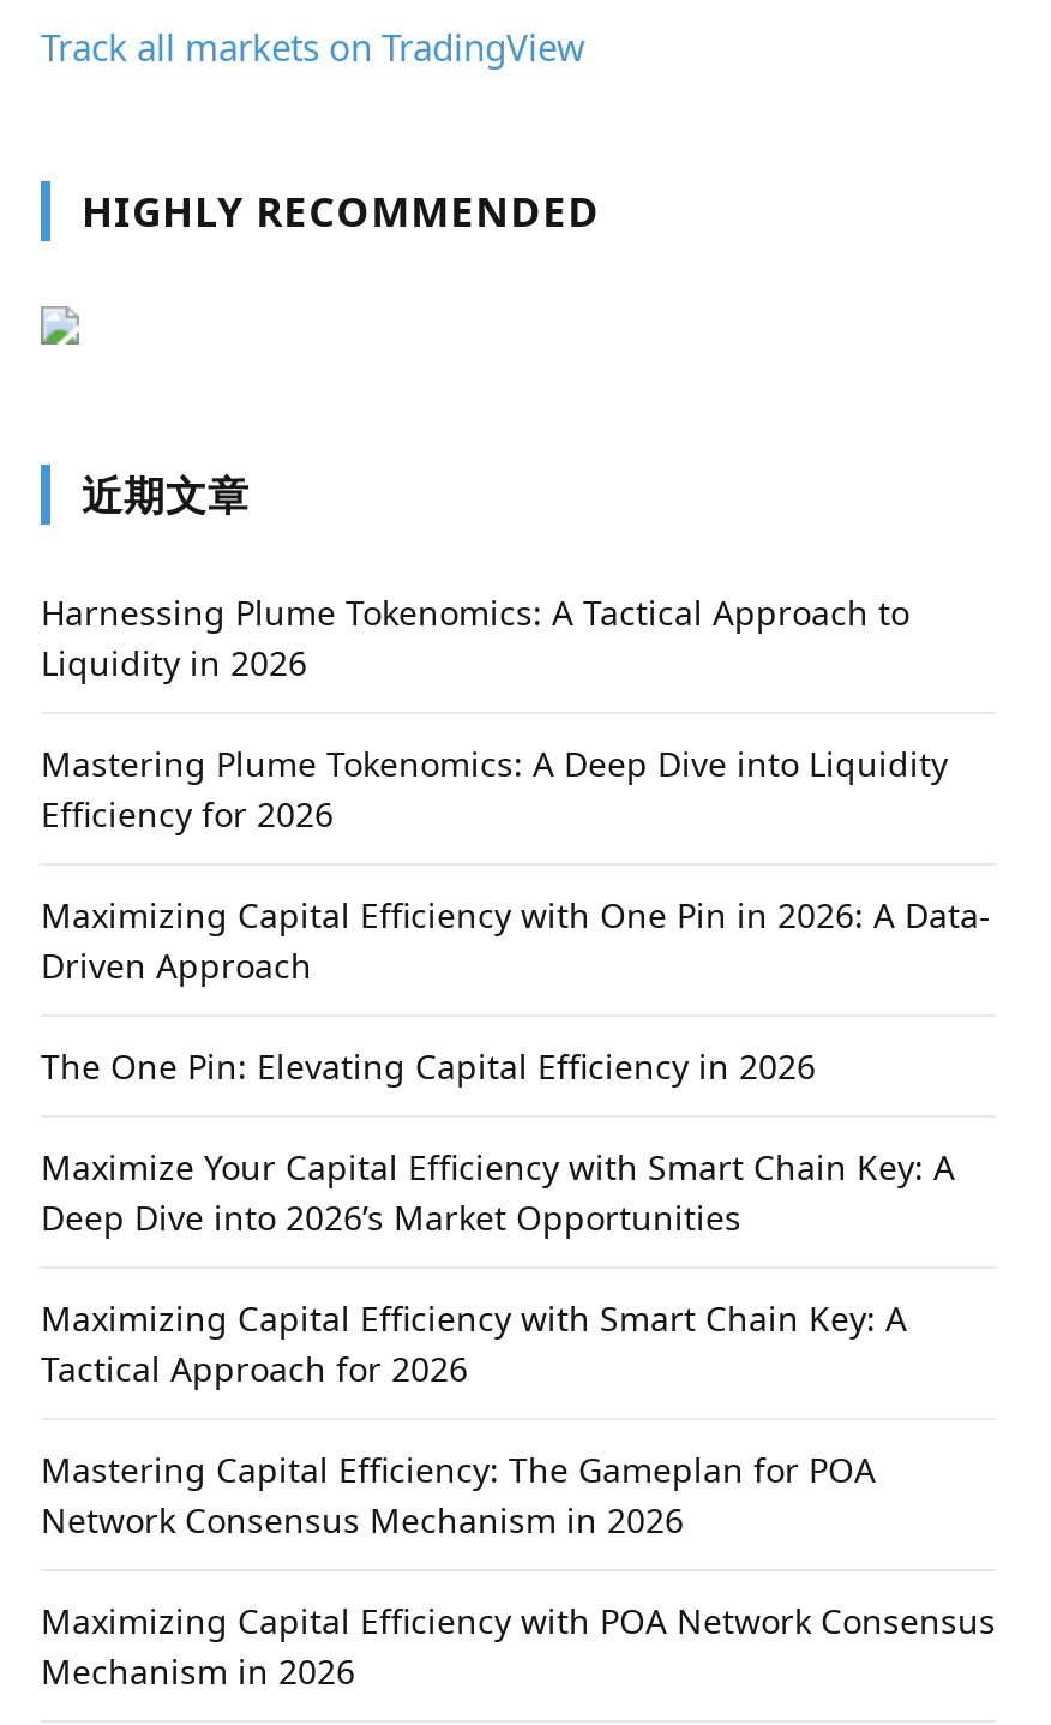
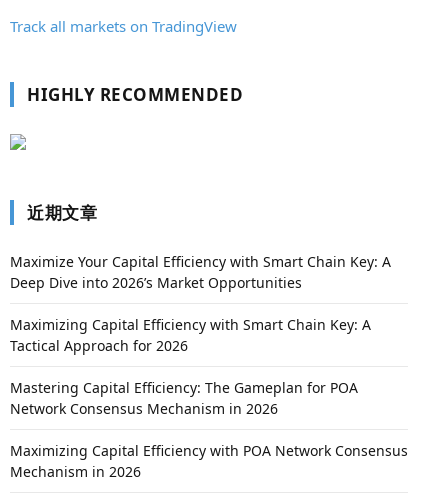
- Harnessing Plume Tokenomics: A Tactical Approach to
- Liquidity in 2026
- Mastering Plume Tokenomics: A Deep Dive into Liquidity
- Efficiency for 2026
- Maximizing Capital Efficiency with One Pin in 2026: A Data-
- Driven Approach
- The One Pin: Elevating Capital Efficiency in 2026
